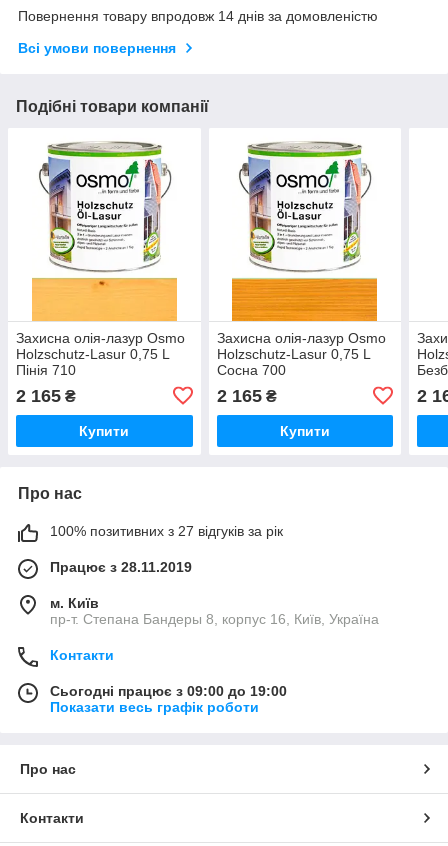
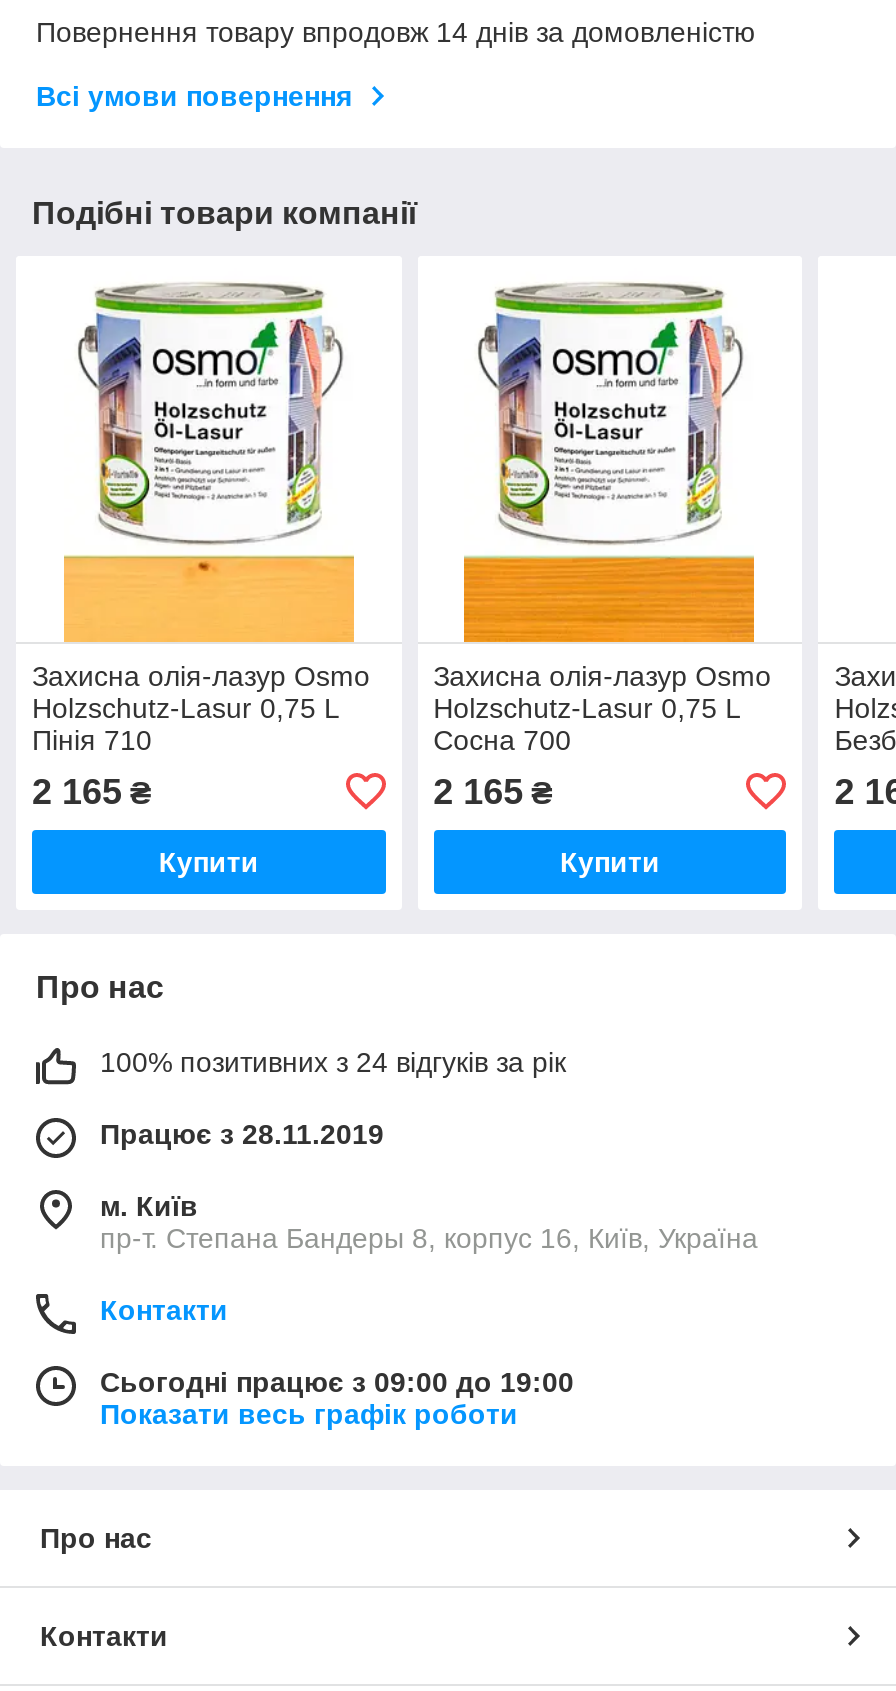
- 100% позитивних з 27 відгуків за рік
+ 100% позитивних з 24 відгуків за рік
